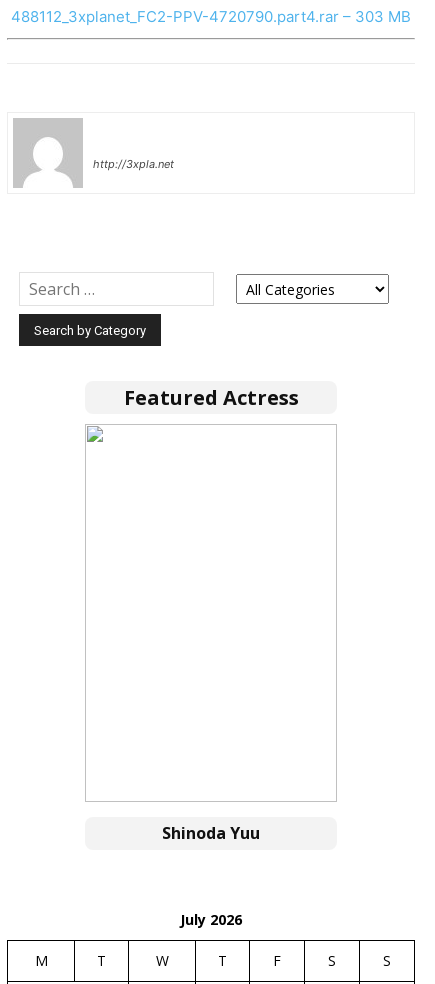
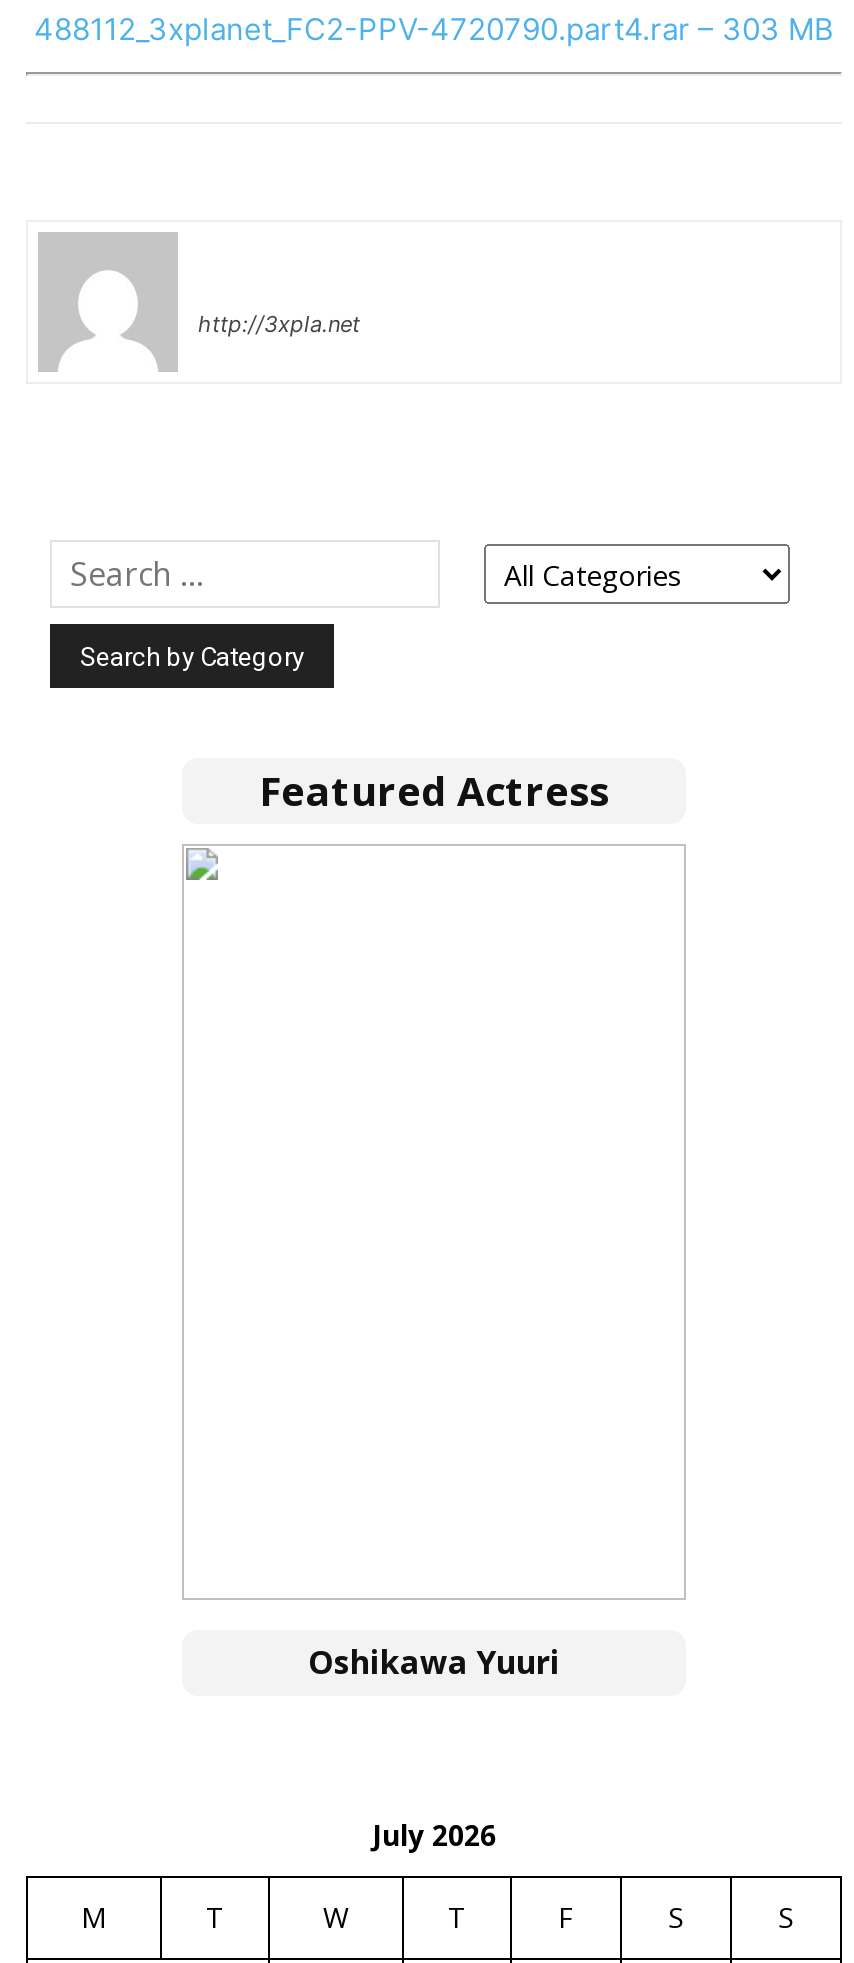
- Shinoda Yuu
+ Oshikawa Yuuri
